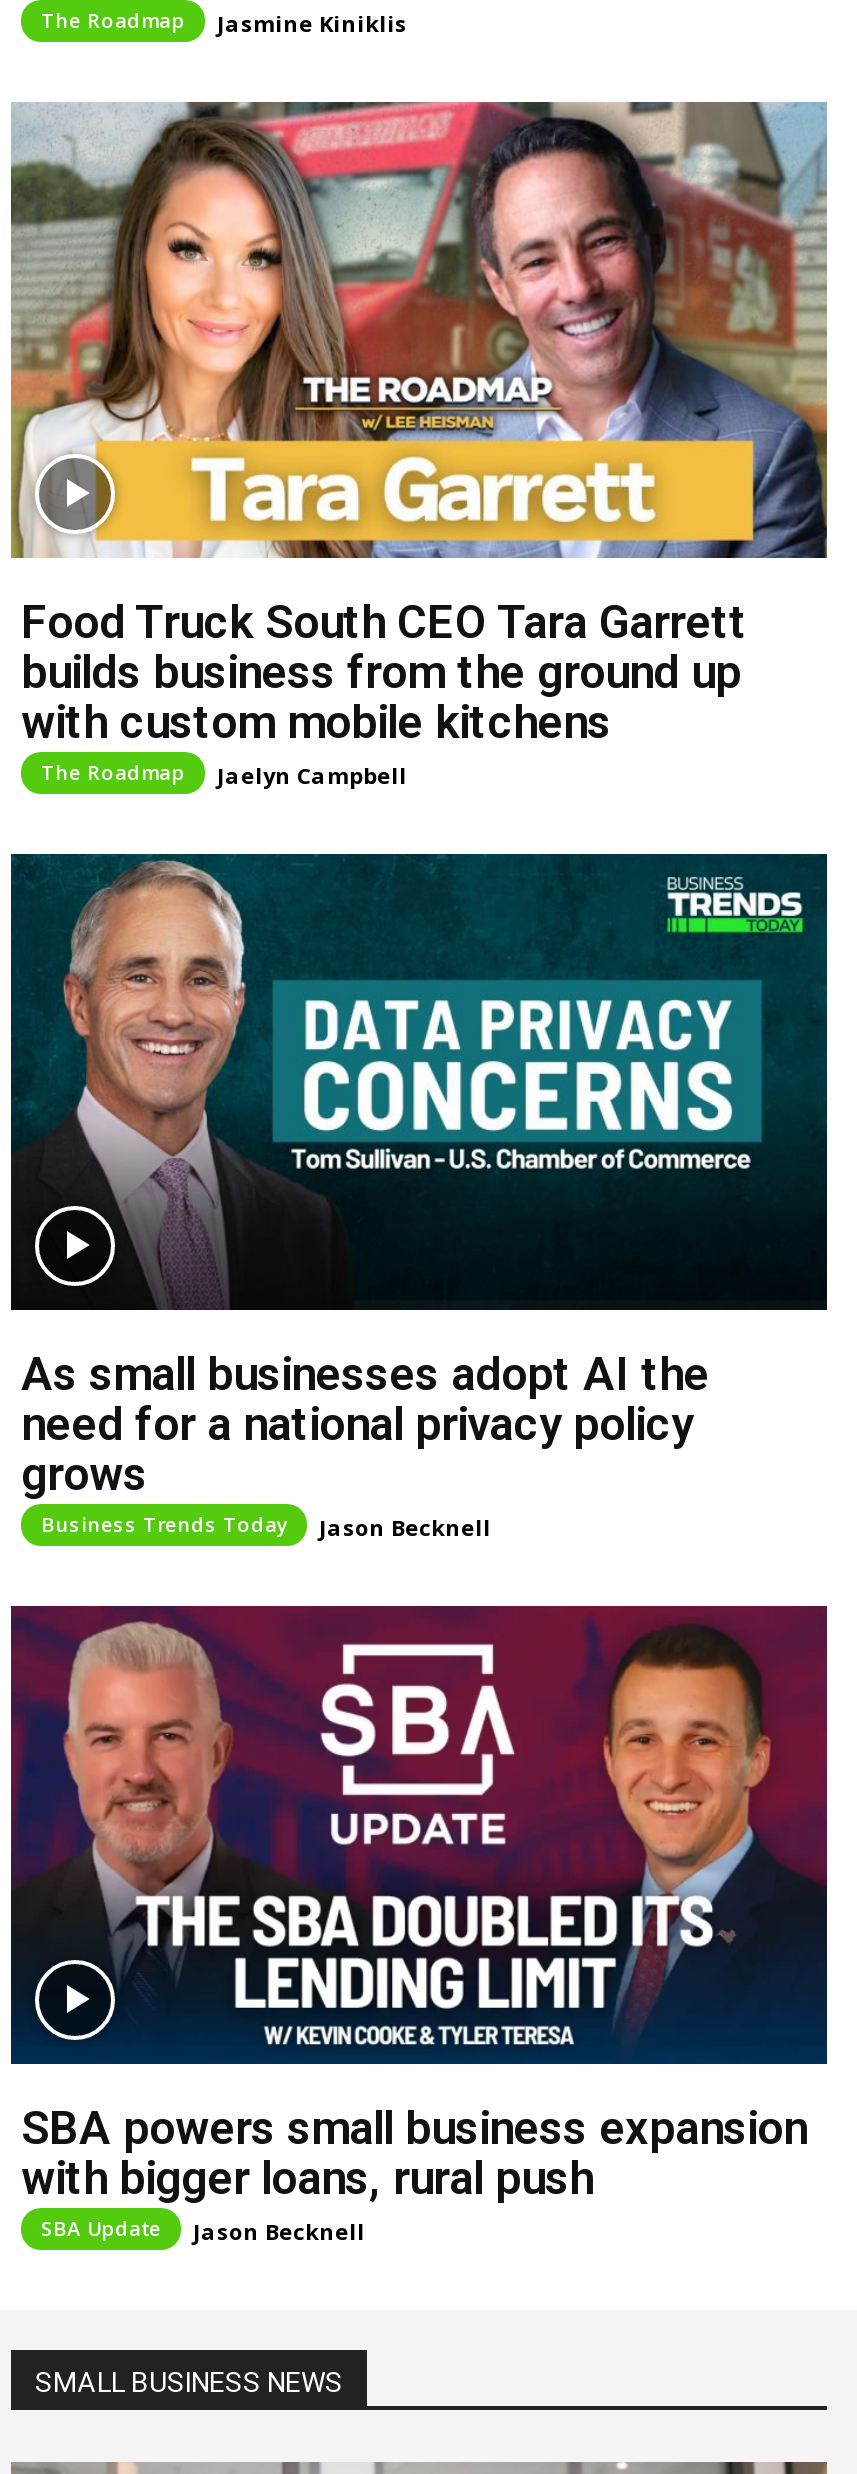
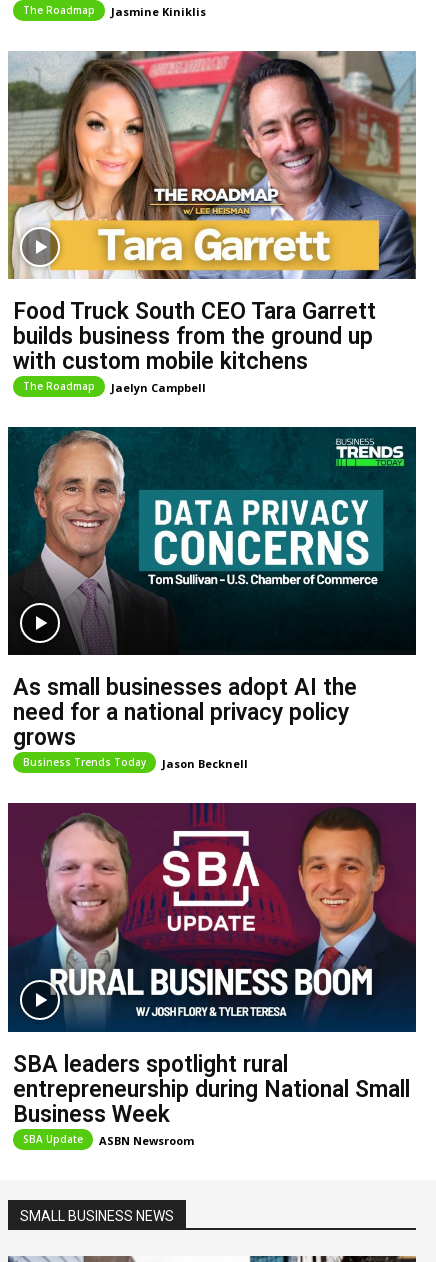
- [image]
- SBA powers small business expansion
- with bigger loans, rural push
+ [image]
+ SBA leaders spotlight rural
+ entrepreneurship during National Small
+ Business Week

- Jason Becknell
+ ASBN Newsroom
